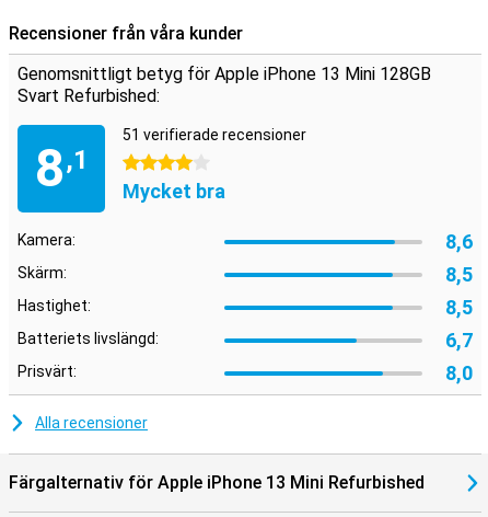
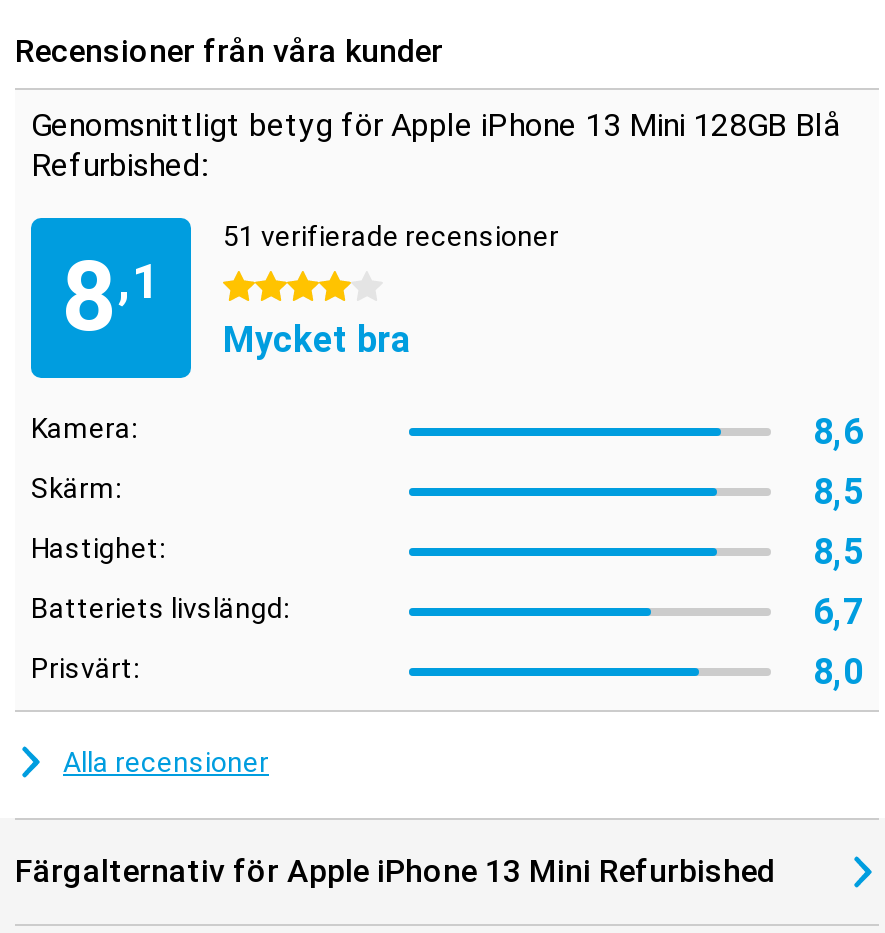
- Genomsnittligt betyg för Apple iPhone 13 Mini 128GB
- Svart Refurbished:
+ Genomsnittligt betyg för Apple iPhone 13 Mini 128GB Blå
+ Refurbished:
